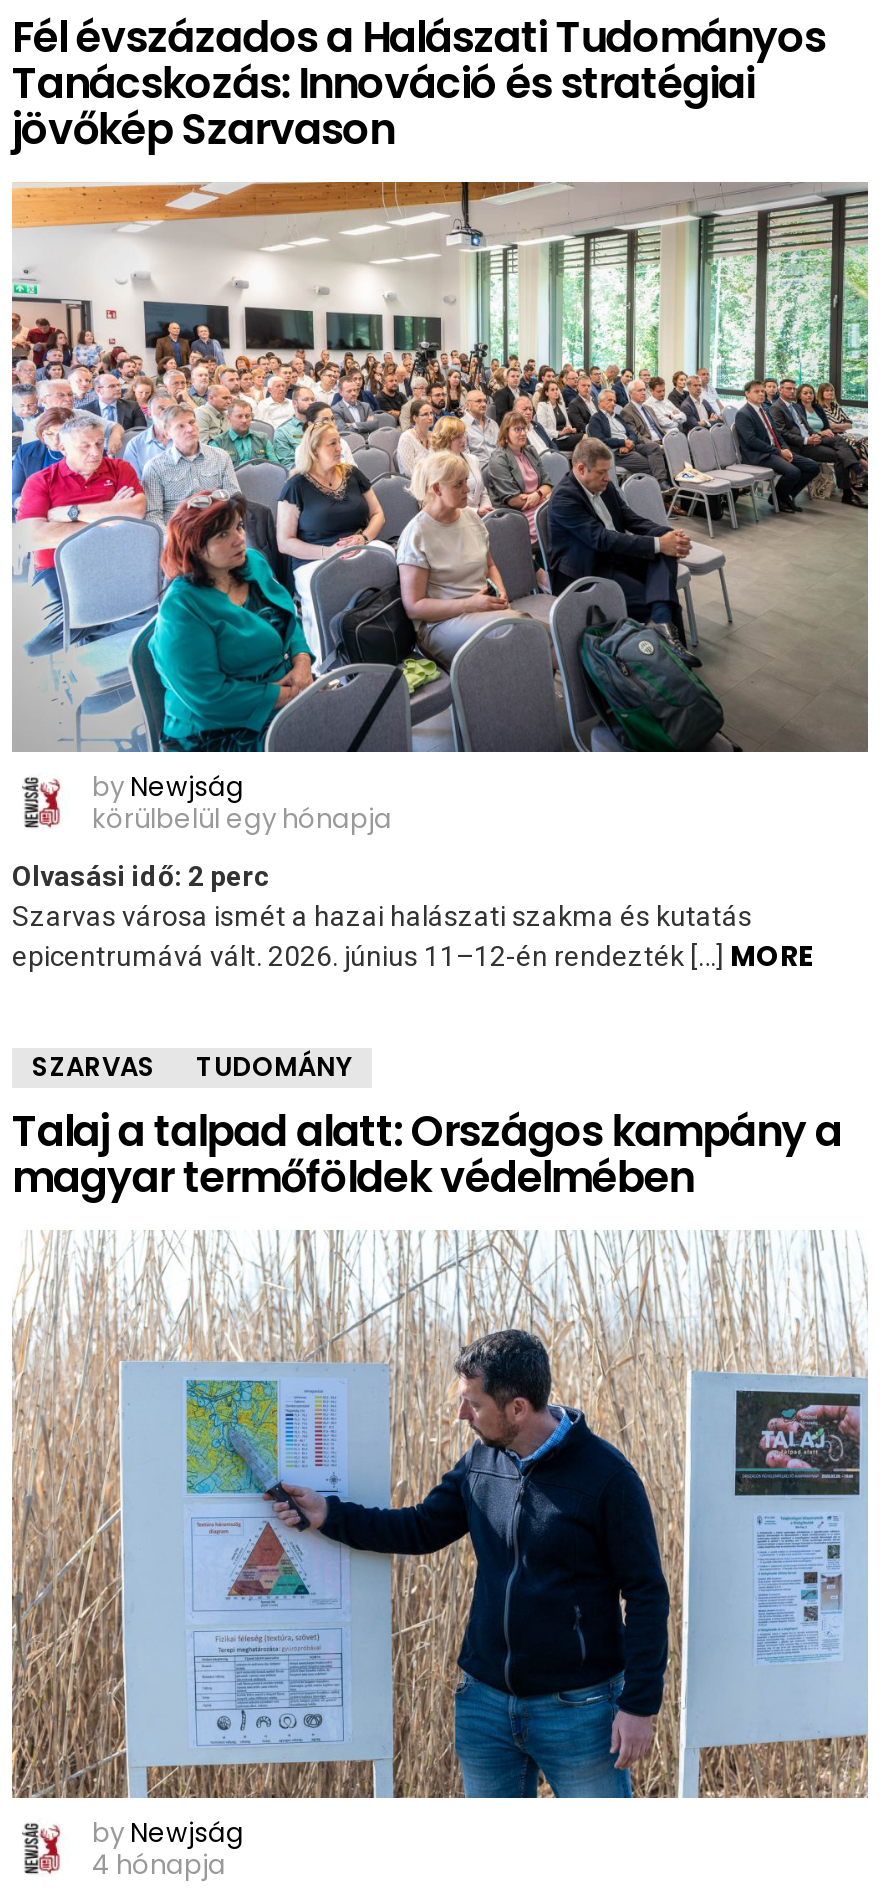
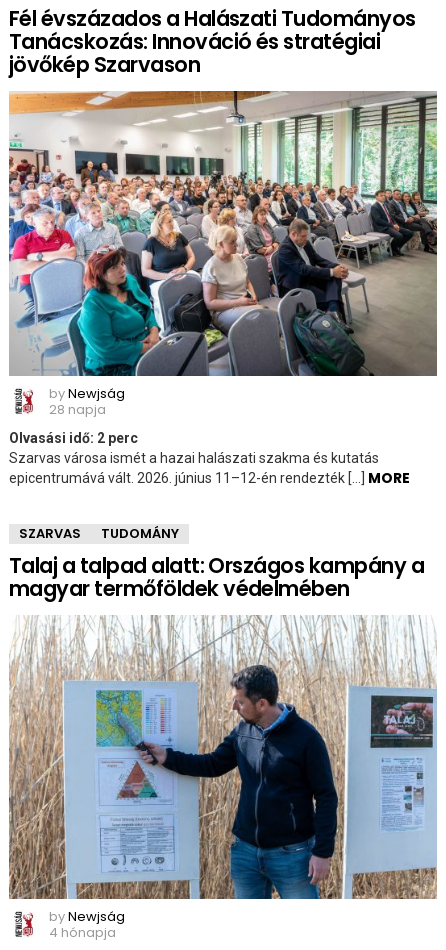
- körülbelül egy hónapja
+ 28 napja
